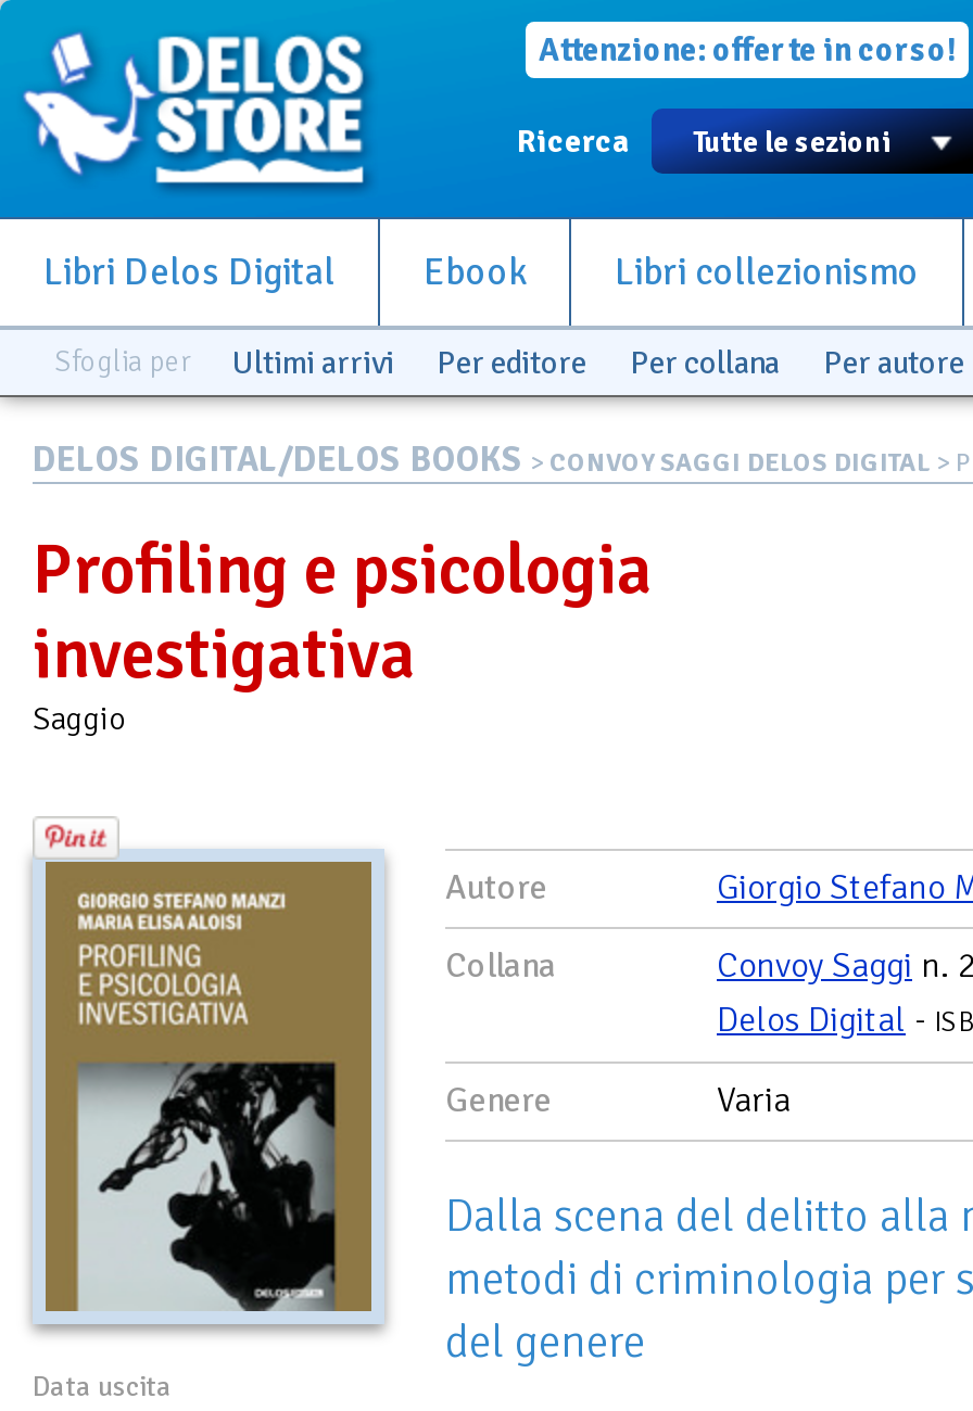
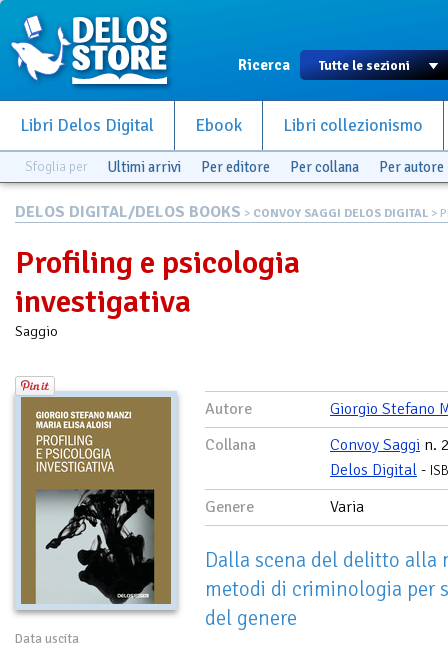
- Attenzione: offerte in corso!
